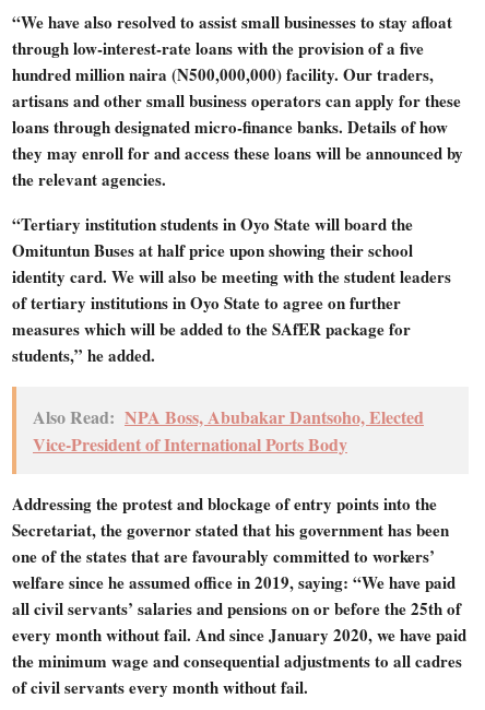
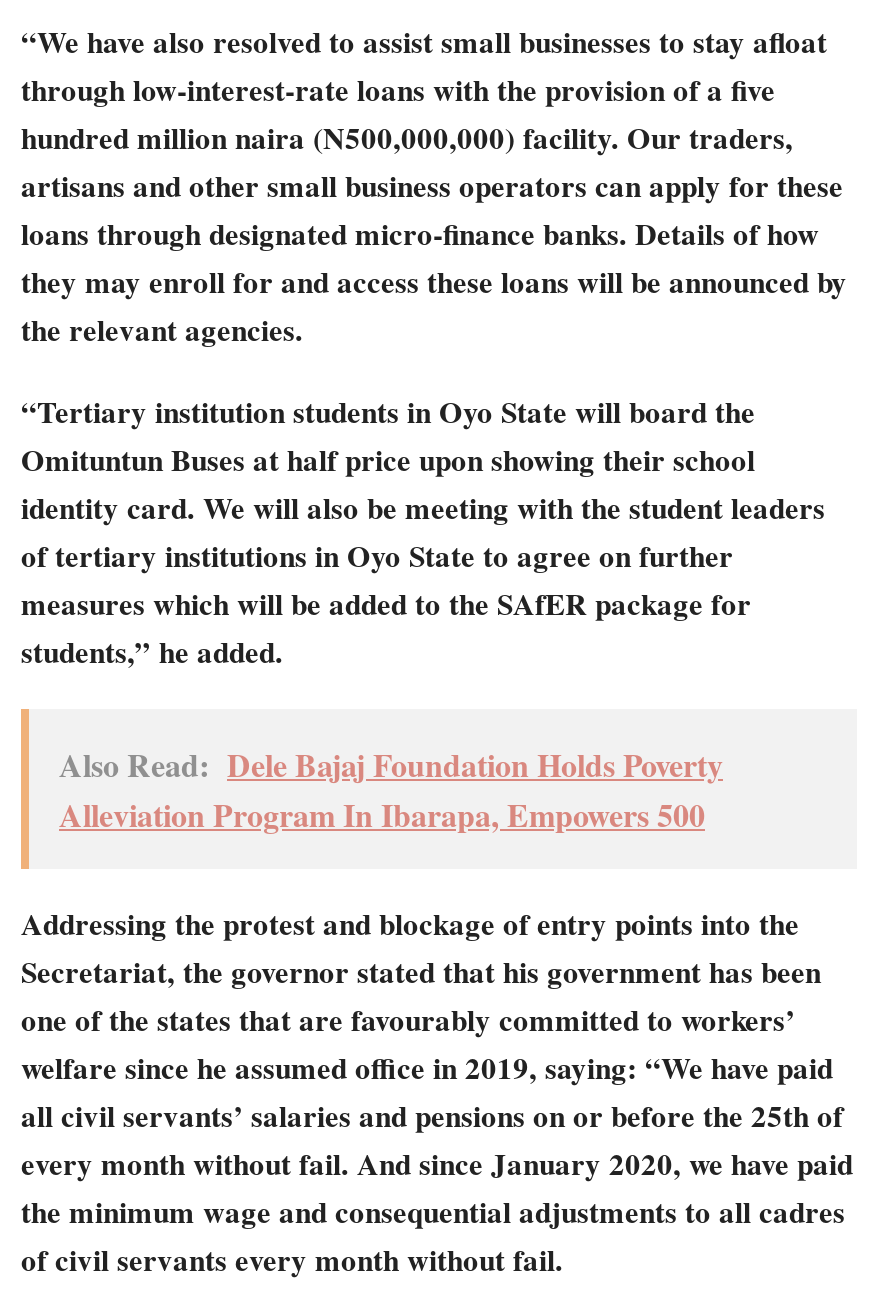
- Also Read: NPA Boss, Abubakar Dantsoho, Elected
- Vice-President of International Ports Body
+ Also Read: Dele Bajaj Foundation Holds Poverty
+ Alleviation Program In Ibarapa, Empowers 500
